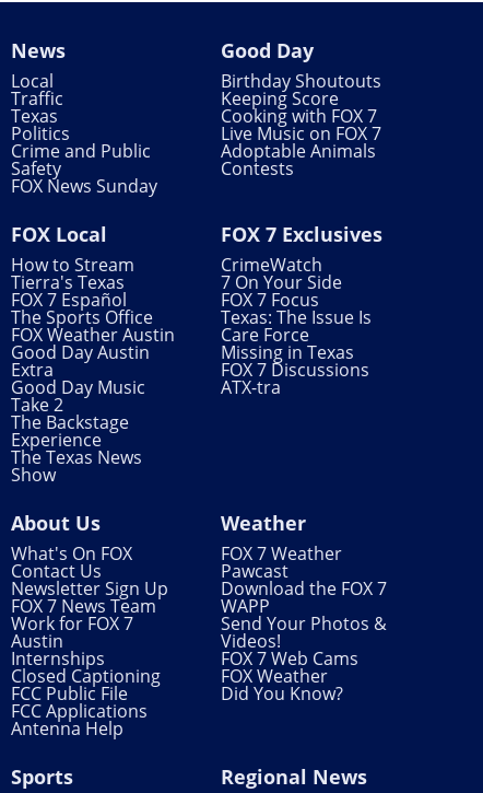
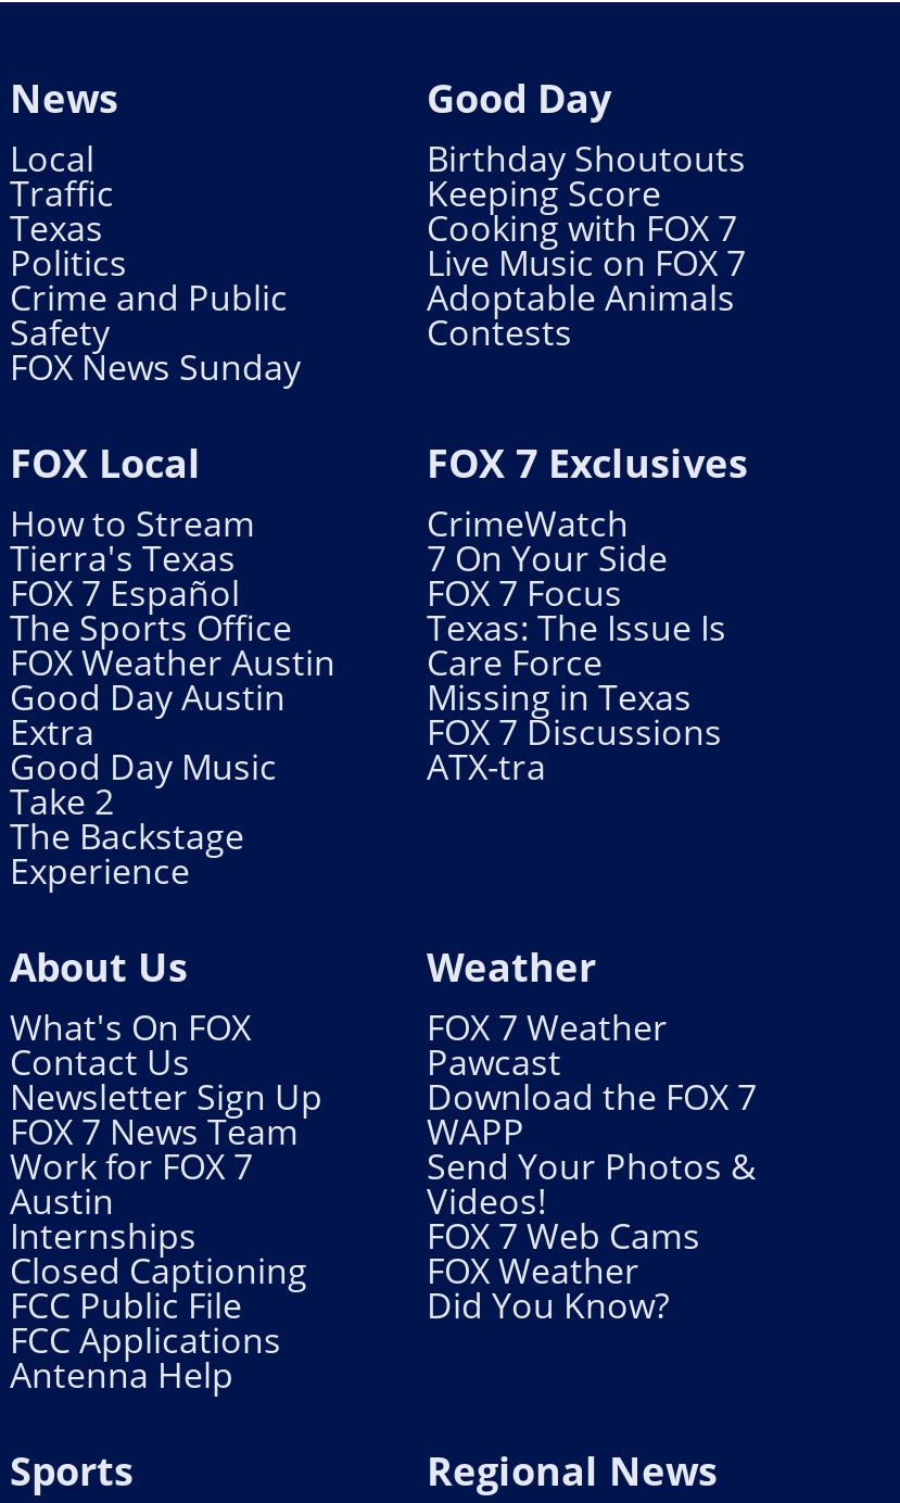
- The Texas News
- Show
